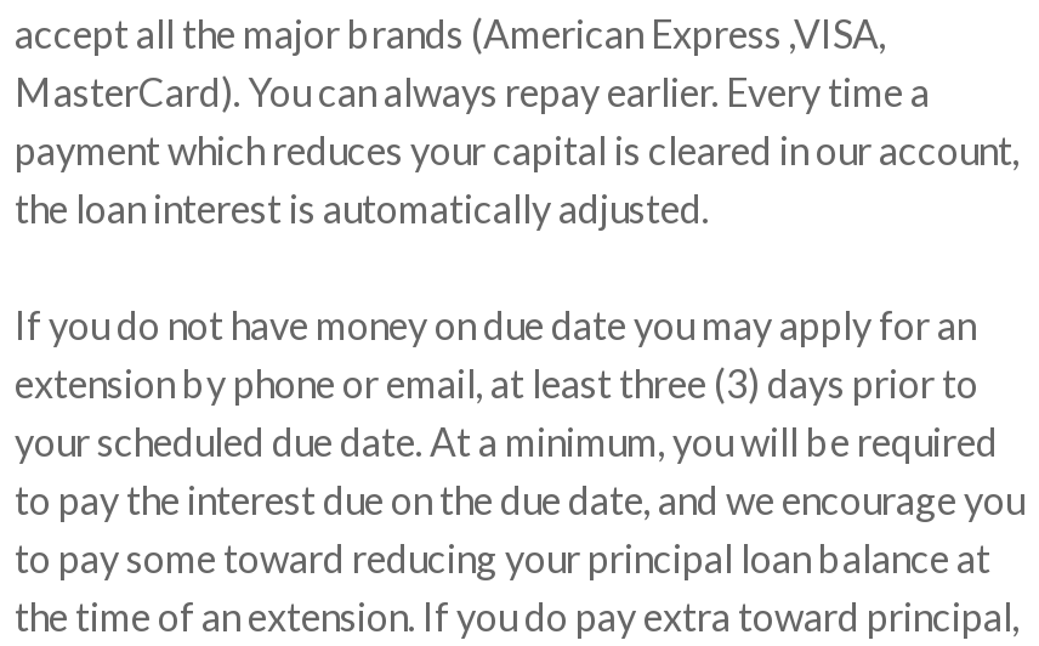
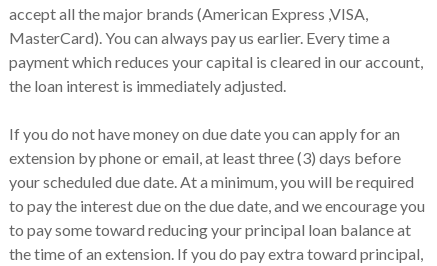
- MasterCard). You can always repay earlier. Every time a
+ MasterCard). You can always pay us earlier. Every time a

- the loan interest is automatically adjusted.
+ the loan interest is immediately adjusted.

- If you do not have money on due date you may apply for an
- extension by phone or email, at least three (3) days prior to
+ If you do not have money on due date you can apply for an
+ extension by phone or email, at least three (3) days before
